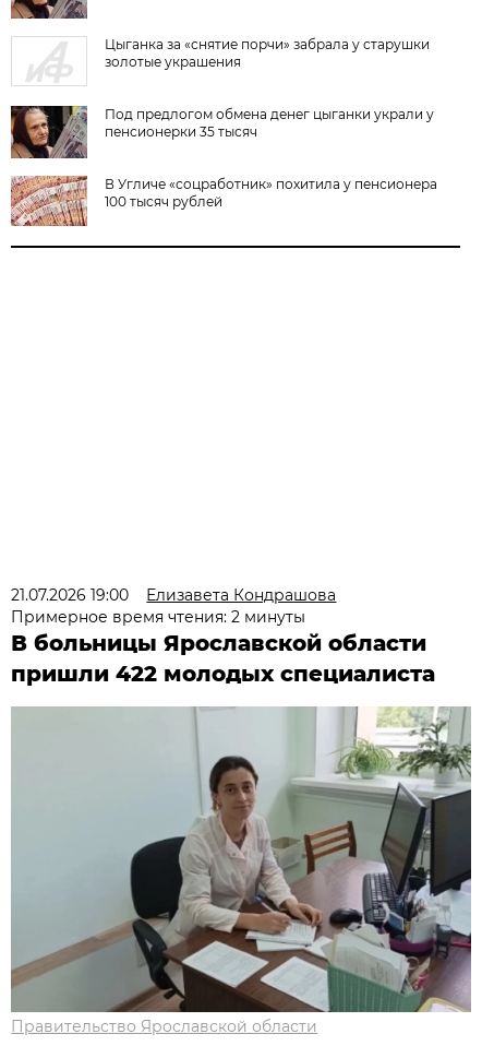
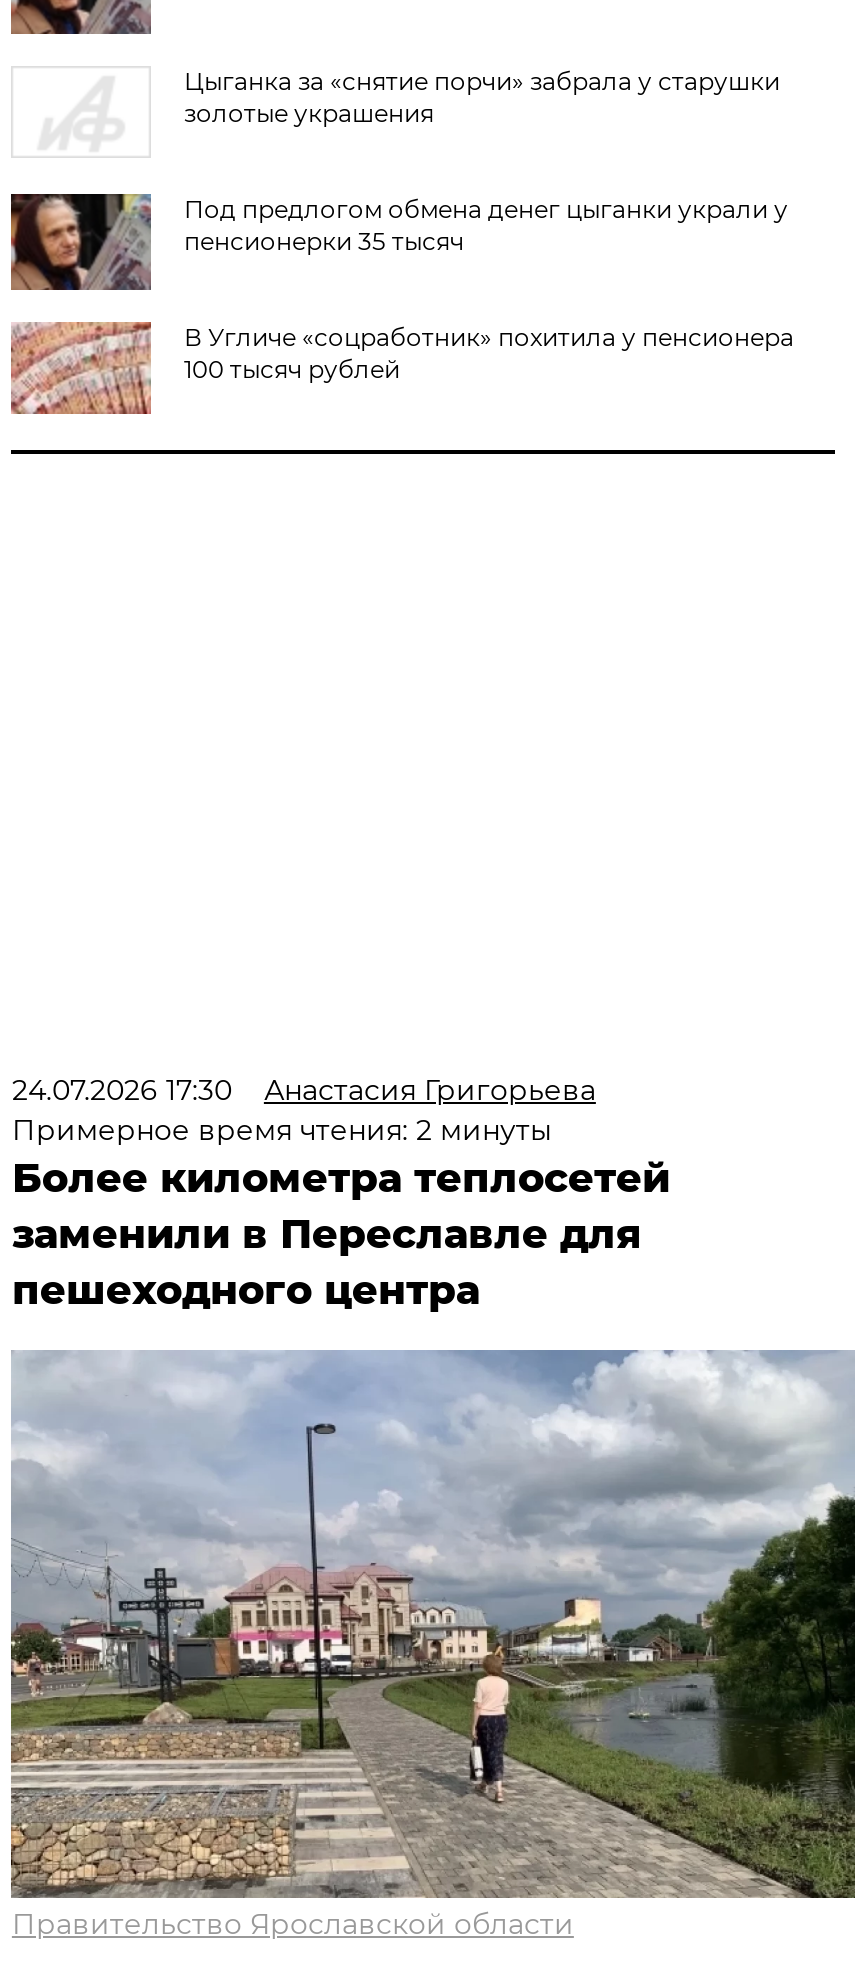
- 21.07.2026 19:00
- Елизавета Кондрашова
+ 24.07.2026 17:30
+ Анастасия Григорьева

- В больницы Ярославской области
- пришли 422 молодых специалиста
+ Более километра теплосетей
+ заменили в Переславле для
+ пешеходного центра

- [image]
+ [image]
